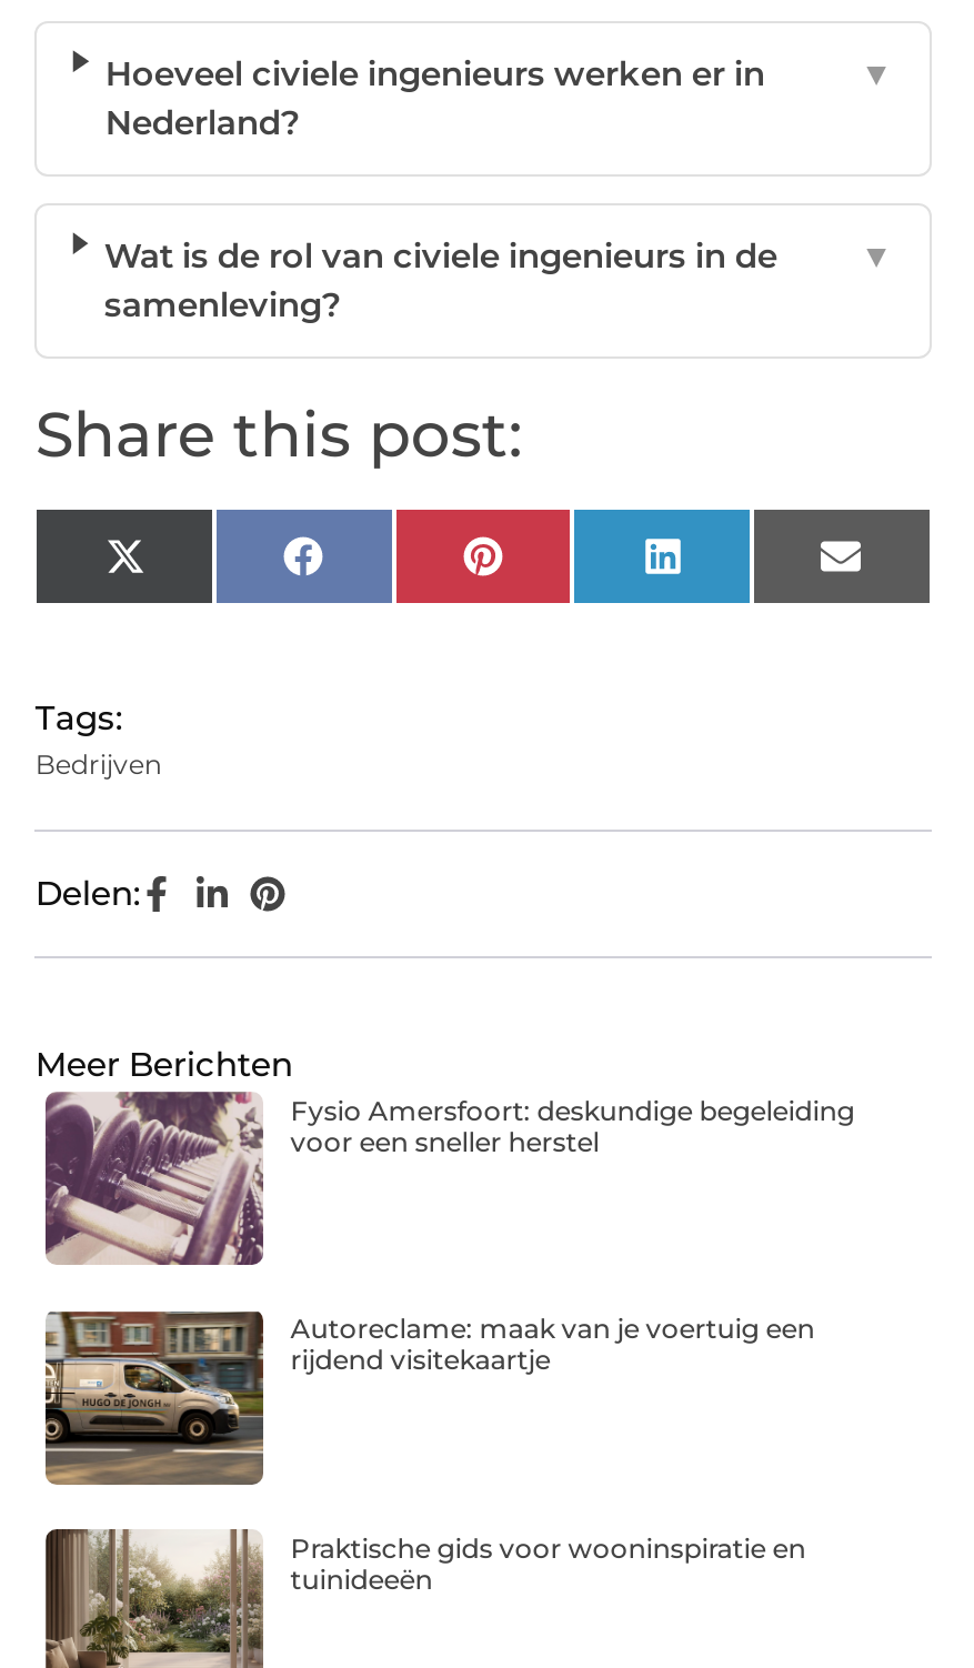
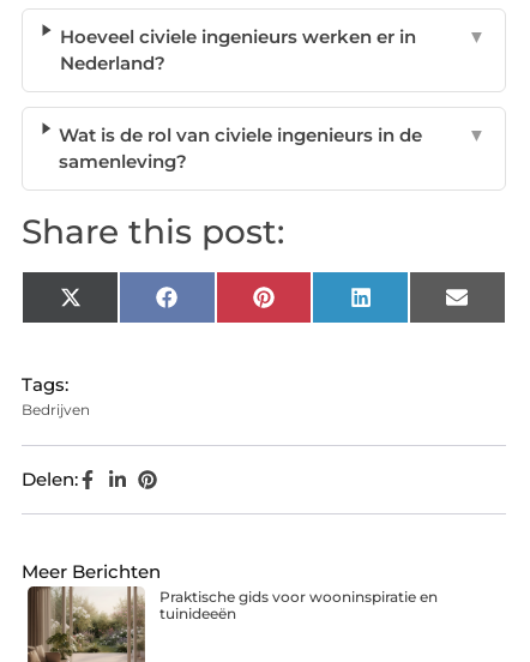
- [image]
- Fysio Amersfoort: deskundige begeleiding
- voor een sneller herstel

- [image]
- Autoreclame: maak van je voertuig een
- rijdend visitekaartje
